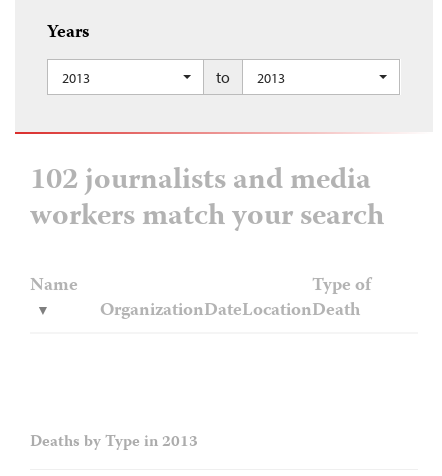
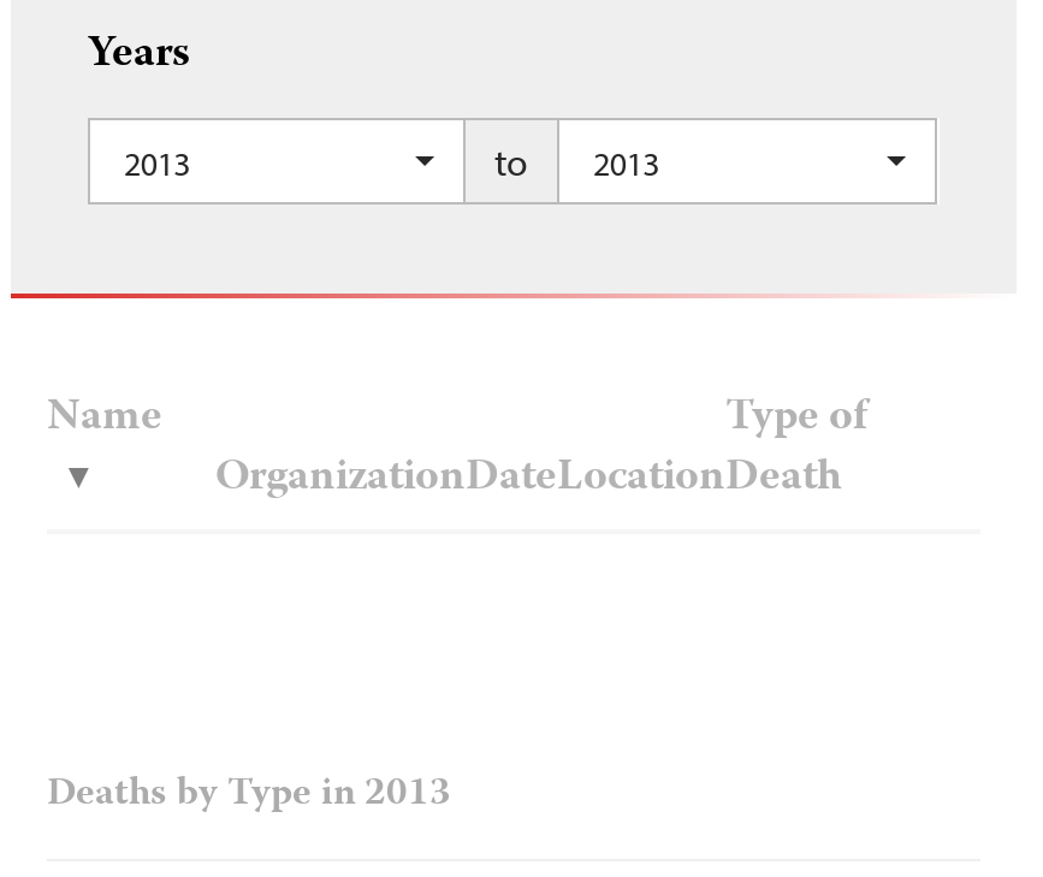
- 102 journalists and media
- workers match your search
